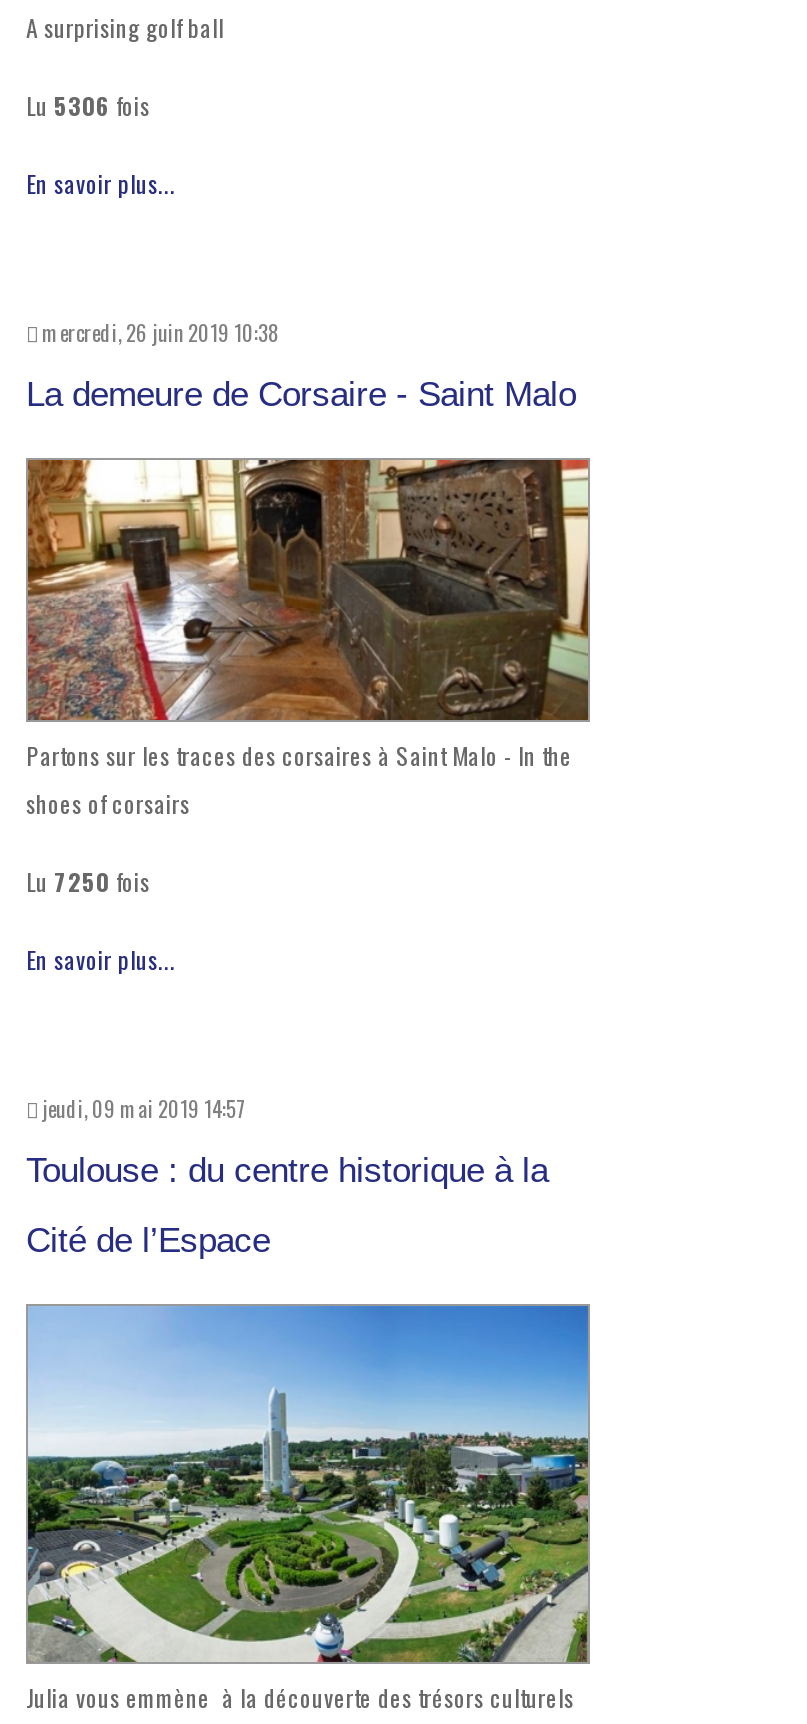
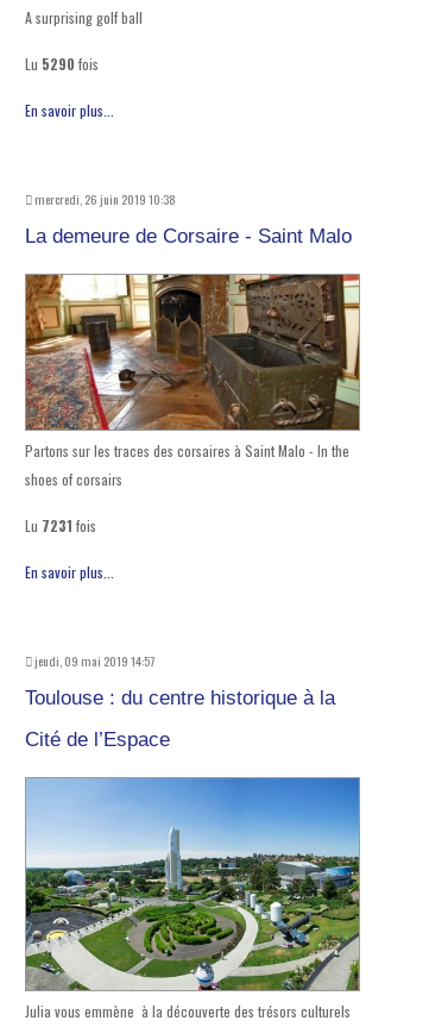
- Lu 5306 fois
+ Lu 5290 fois

- Lu 7250 fois
+ Lu 7231 fois
